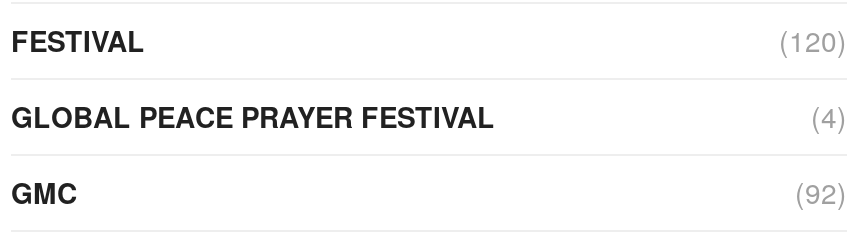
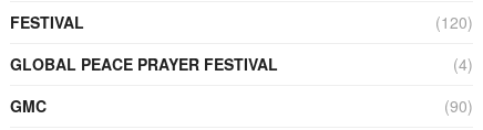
- (92)
+ (90)
